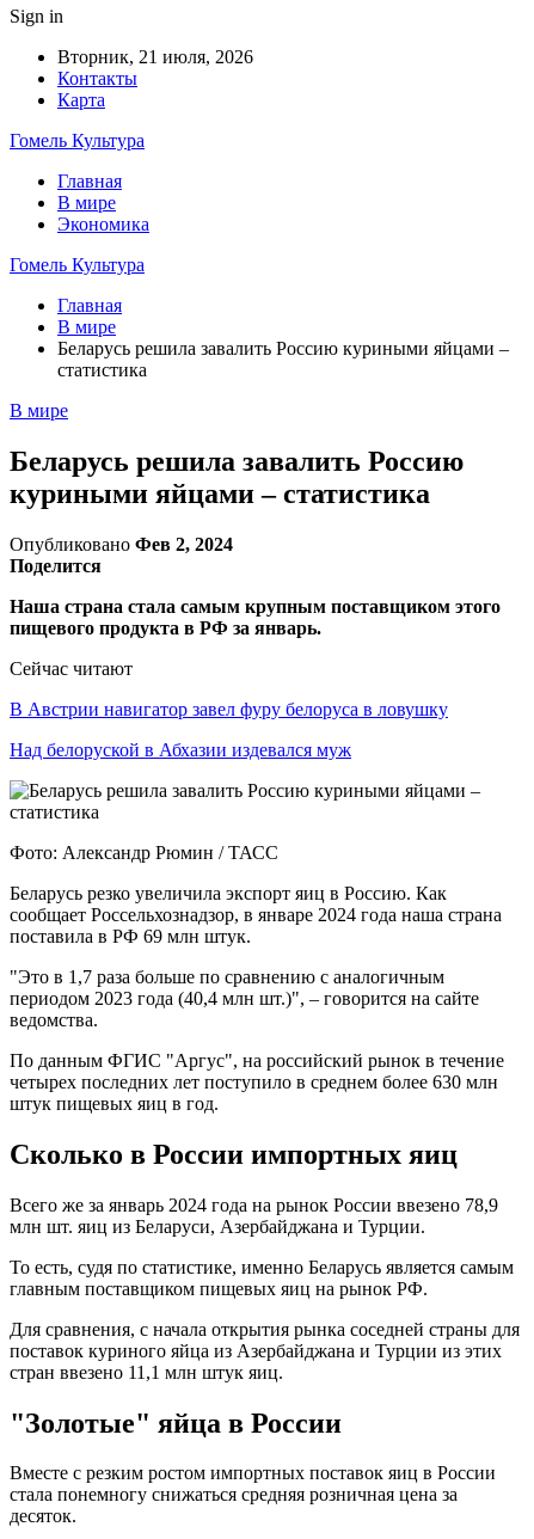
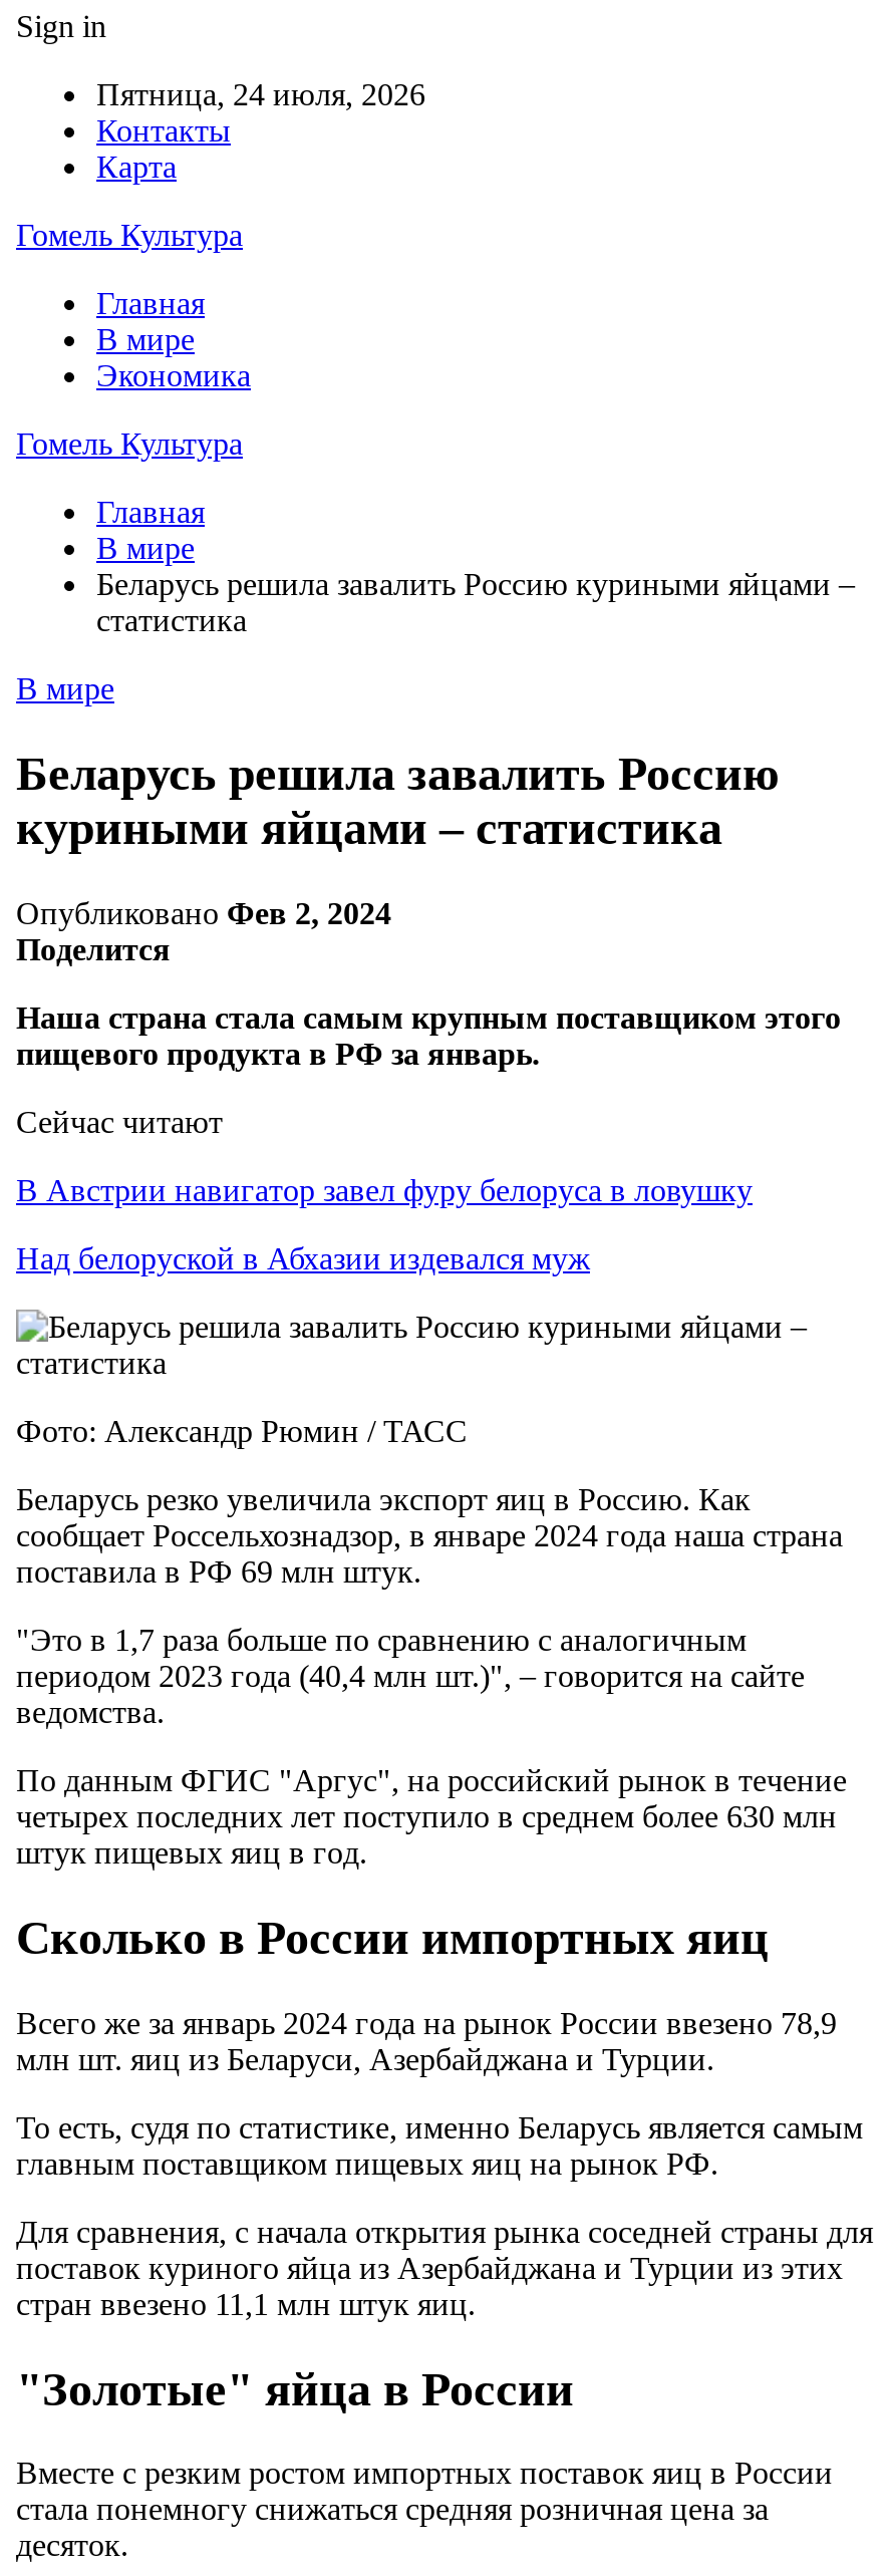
- Вторник, 21 июля, 2026
+ Пятница, 24 июля, 2026
